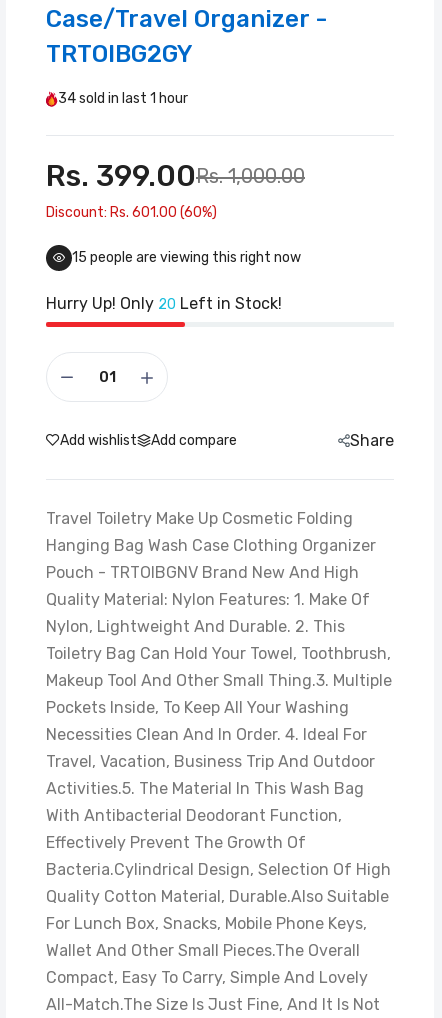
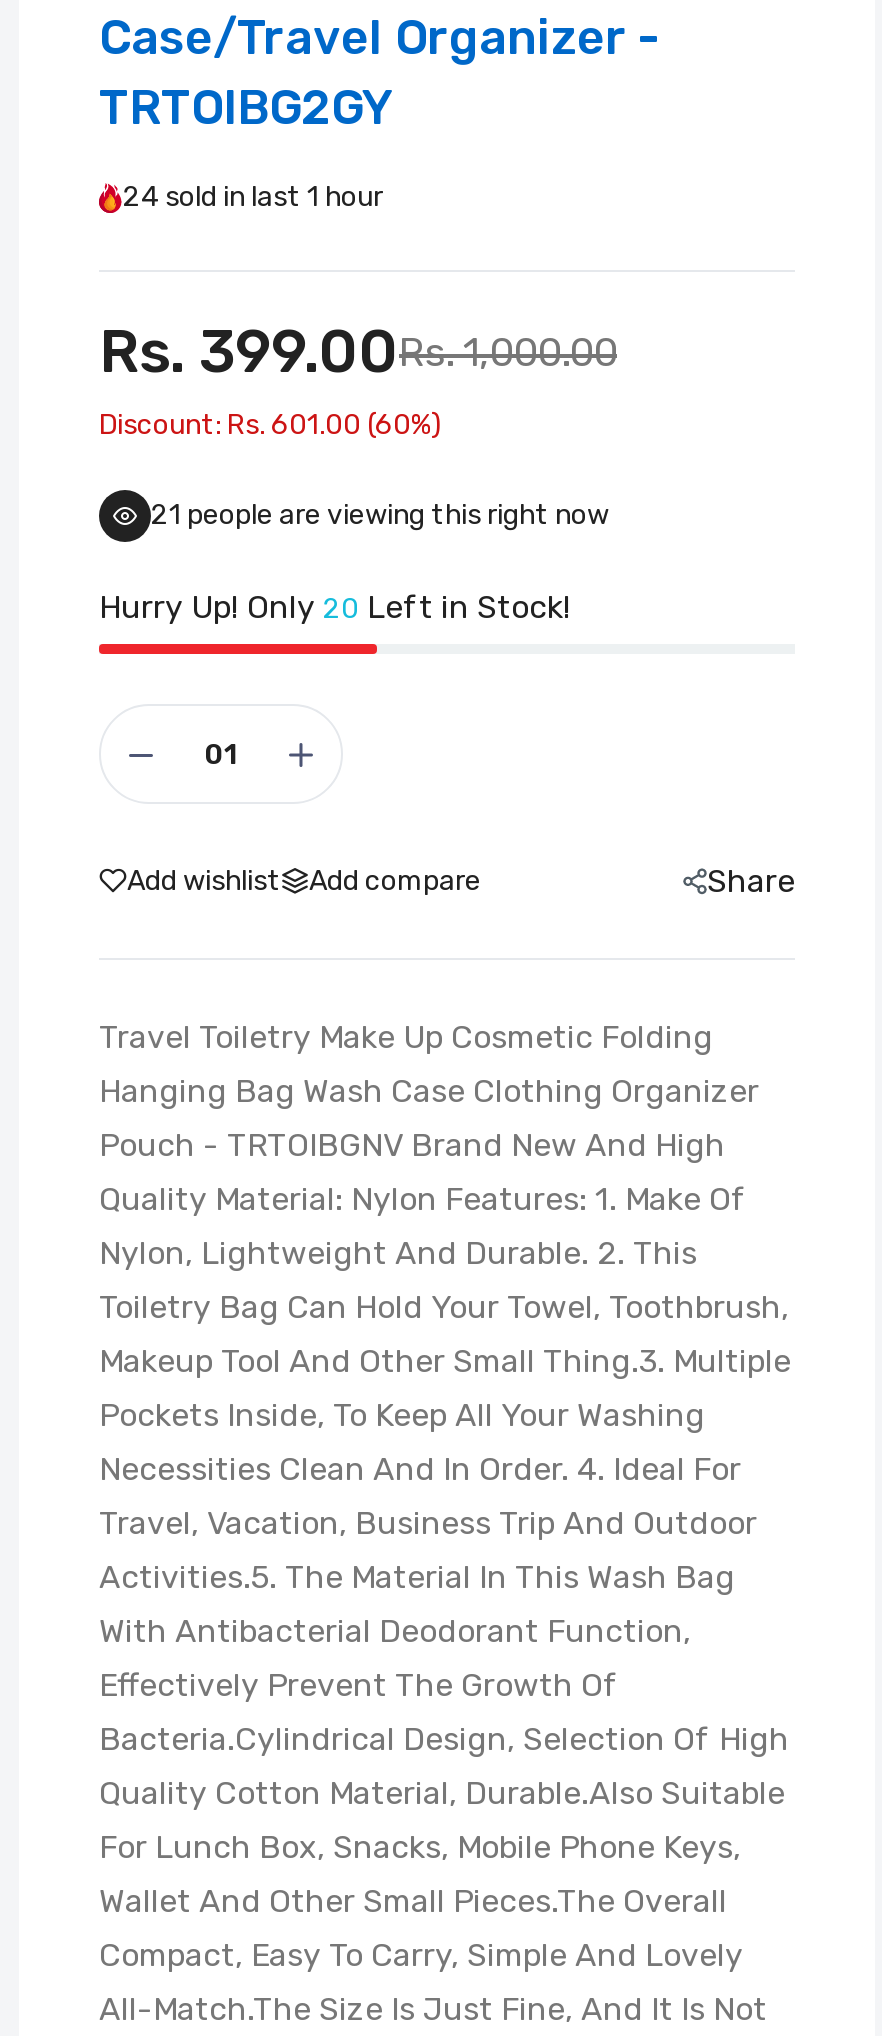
- 34 sold in last 1 hour
+ 24 sold in last 1 hour

- 15 people are viewing this right now
+ 21 people are viewing this right now
